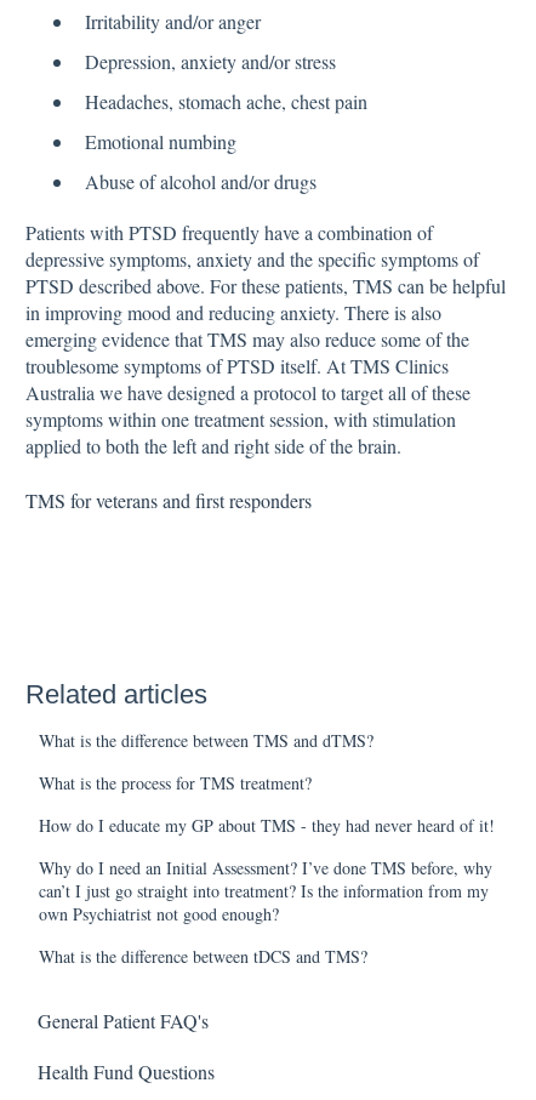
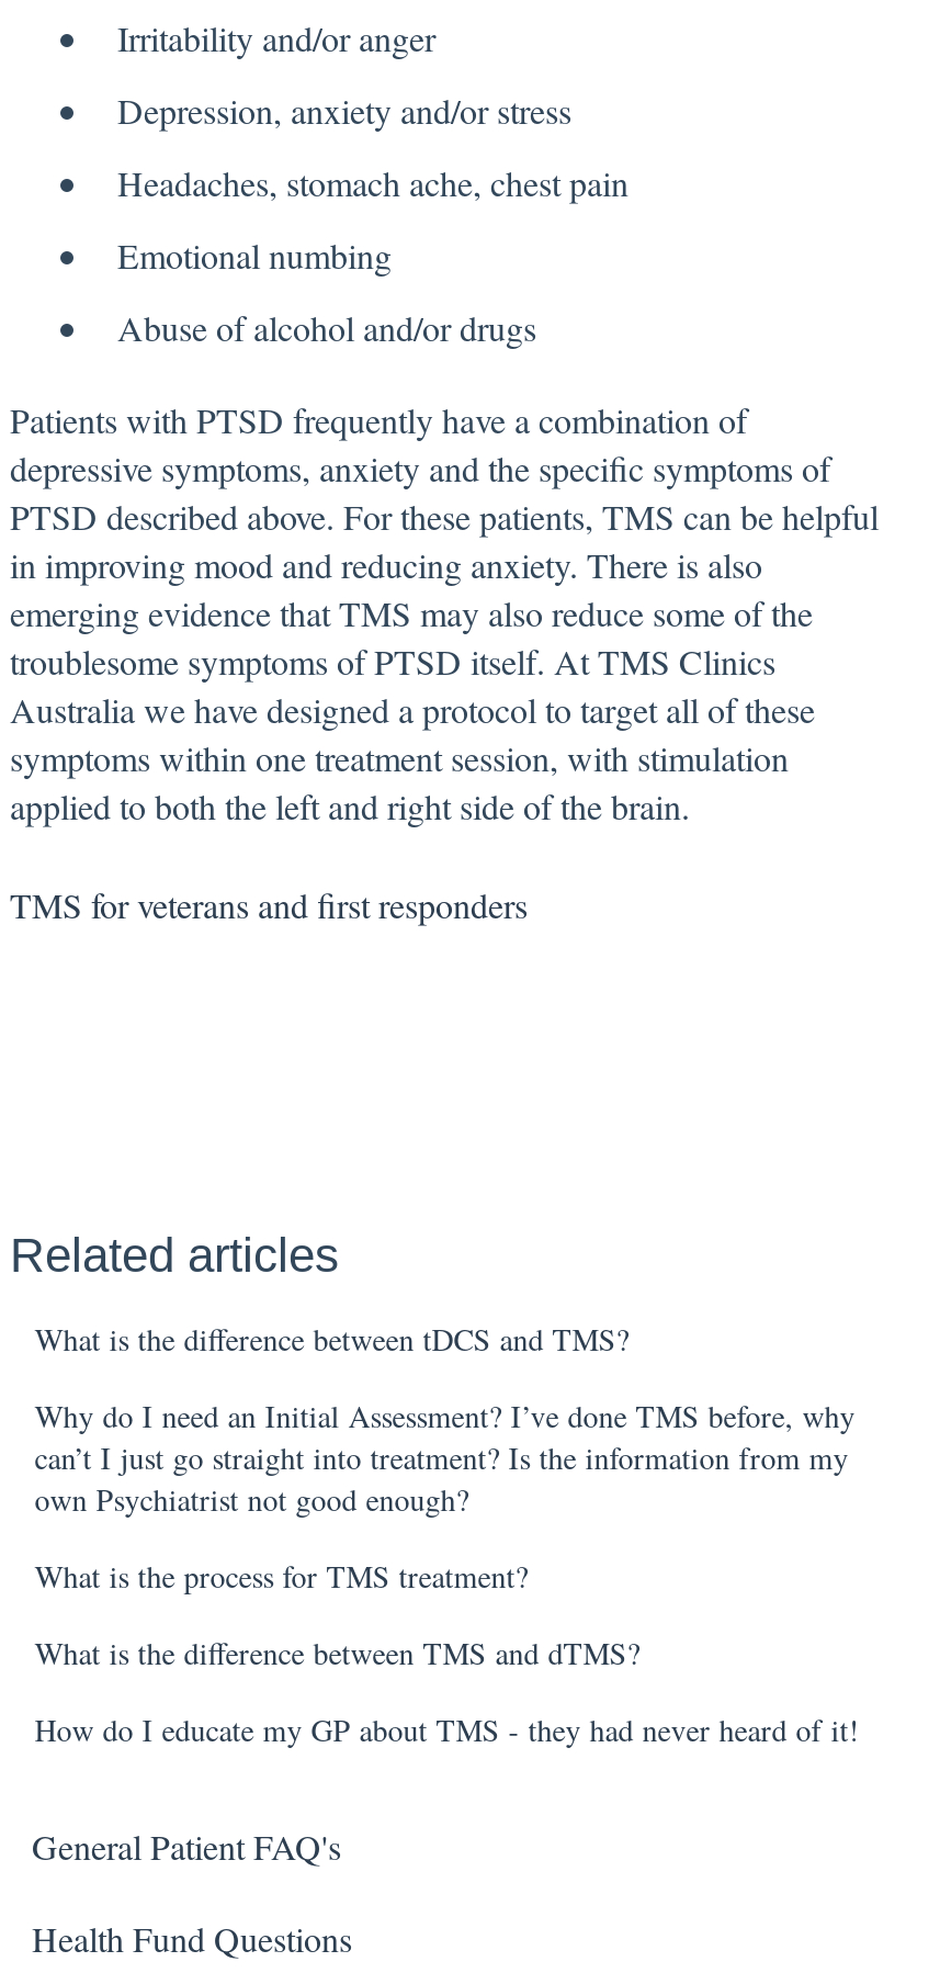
moved down: What is the difference between TMS and dTMS? | What is the process for TMS treatment? | How do I educate my GP about TMS - they had never heard of it!

moved up: Why do I need an Initial Assessment? I’ve done TMS before, why | can’t I just go straight into treatment? Is the information from my | own Psychiatrist not good enough?

moved up: What is the difference between tDCS and TMS?
